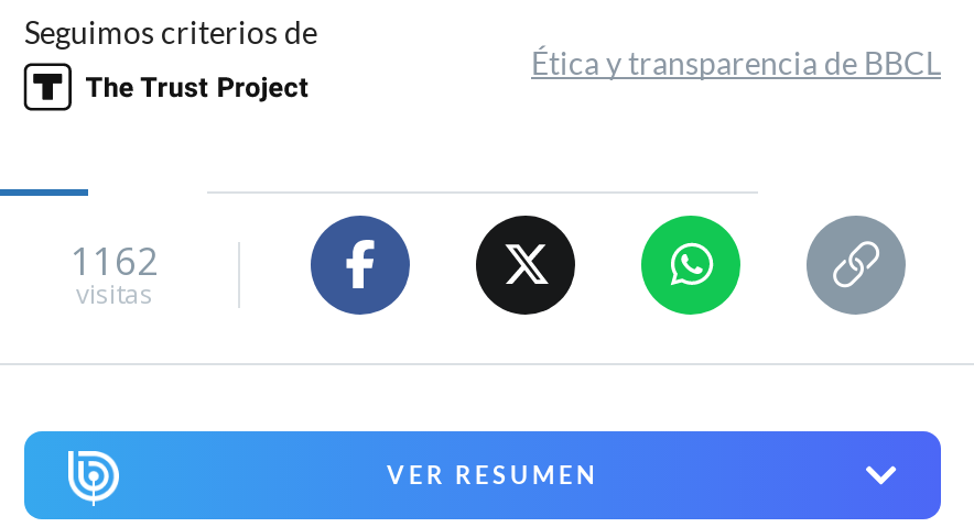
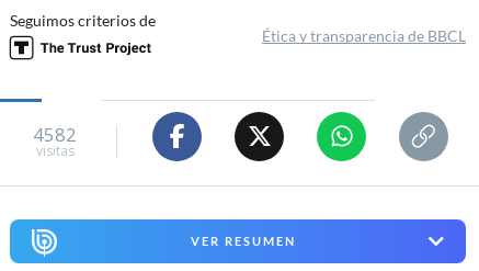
- 1162
+ 4582
